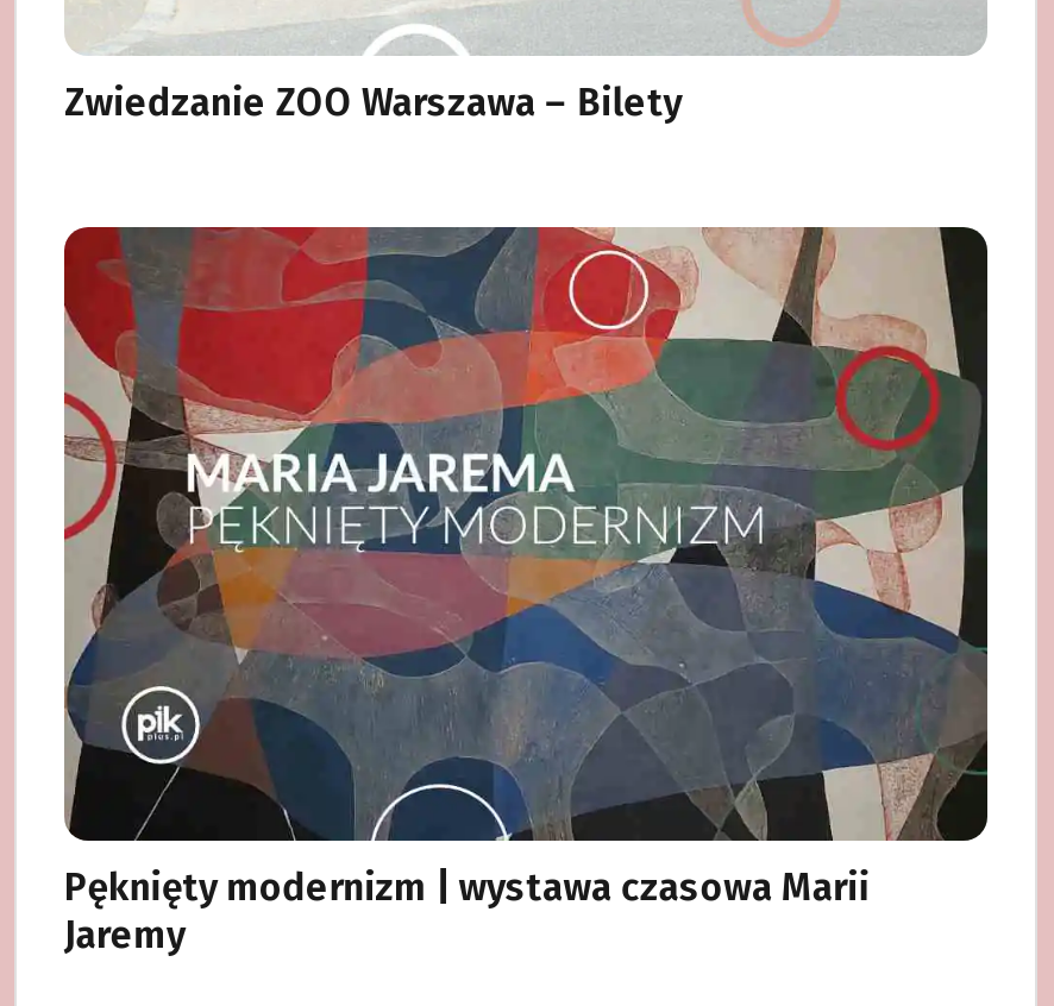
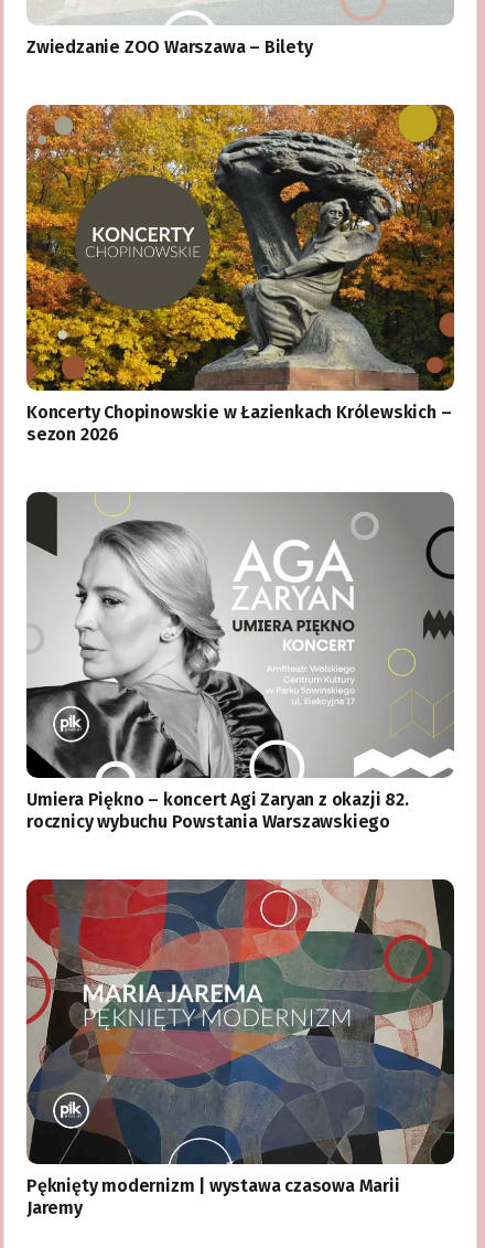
+ [image]
+ Koncerty Chopinowskie w Łazienkach Królewskich –
+ sezon 2026

+ [image]
+ Umiera Piękno – koncert Agi Zaryan z okazji 82.
+ rocznicy wybuchu Powstania Warszawskiego
